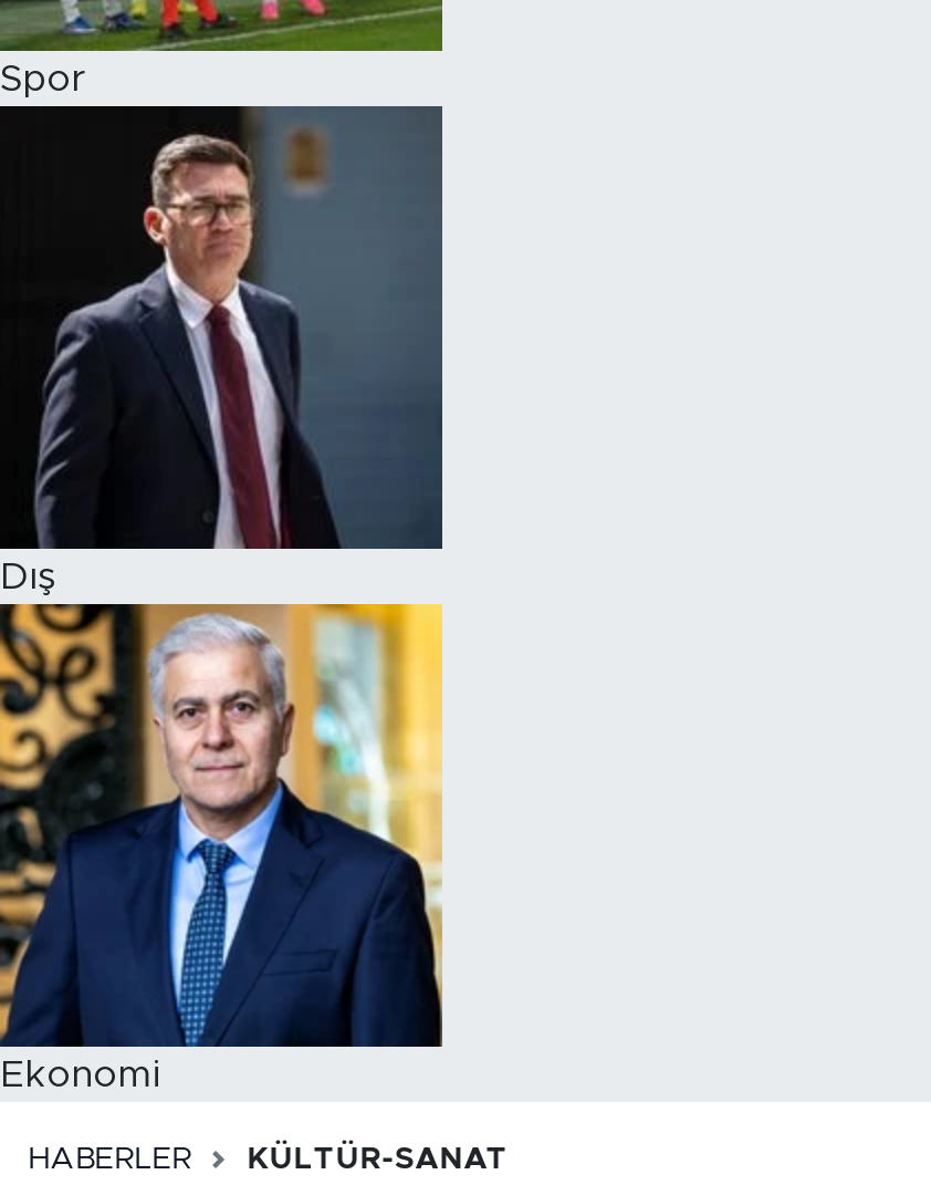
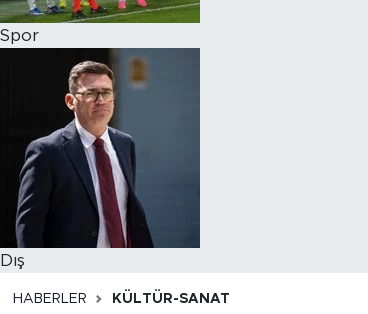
- [image]
- Ekonomi
